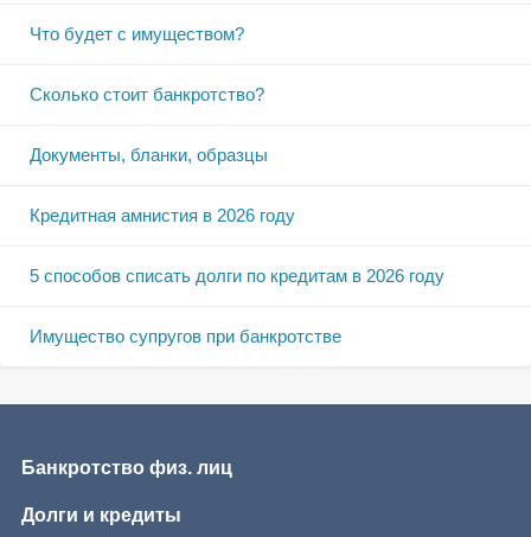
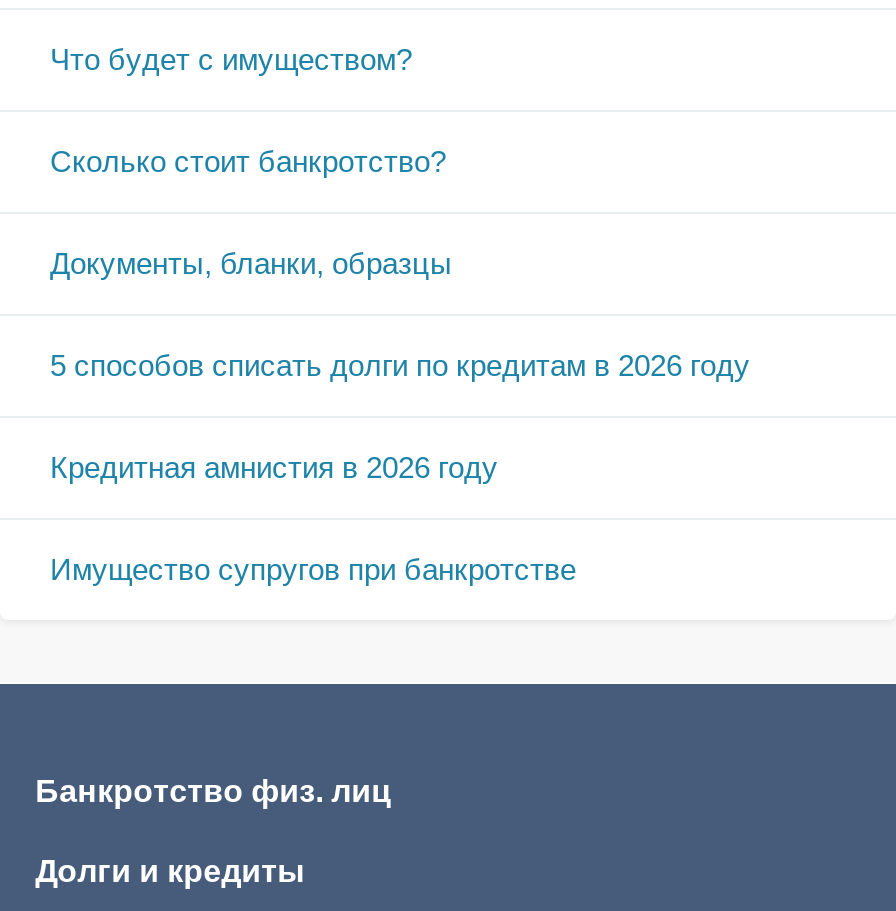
moved down: Кредитная амнистия в 2026 году

moved up: 5 способов списать долги по кредитам в 2026 году
